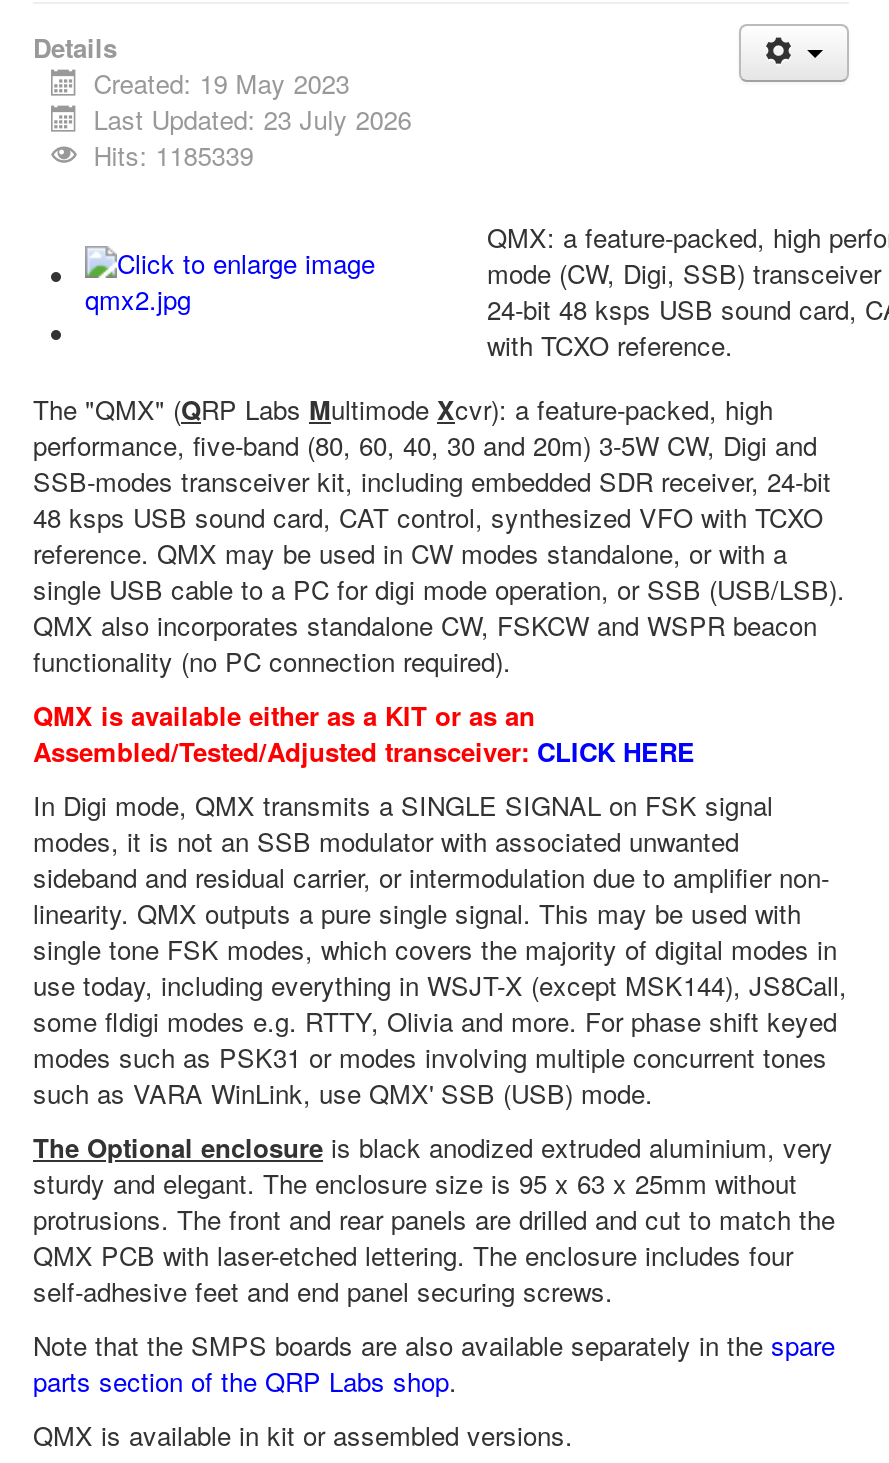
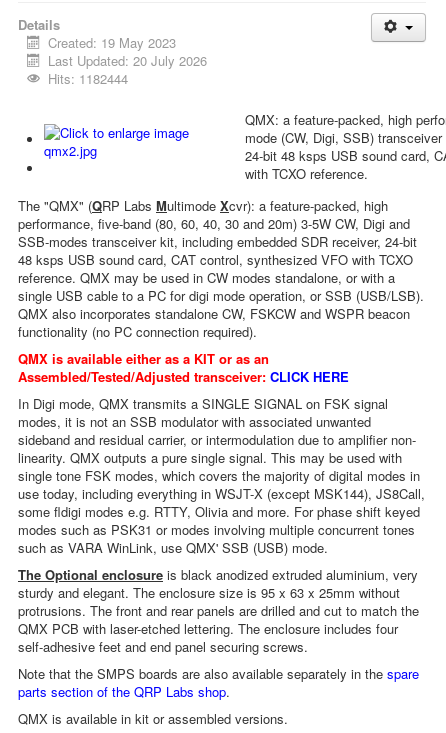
- Last Updated: 23 July 2026
+ Last Updated: 20 July 2026

- Hits: 1185339
+ Hits: 1182444
